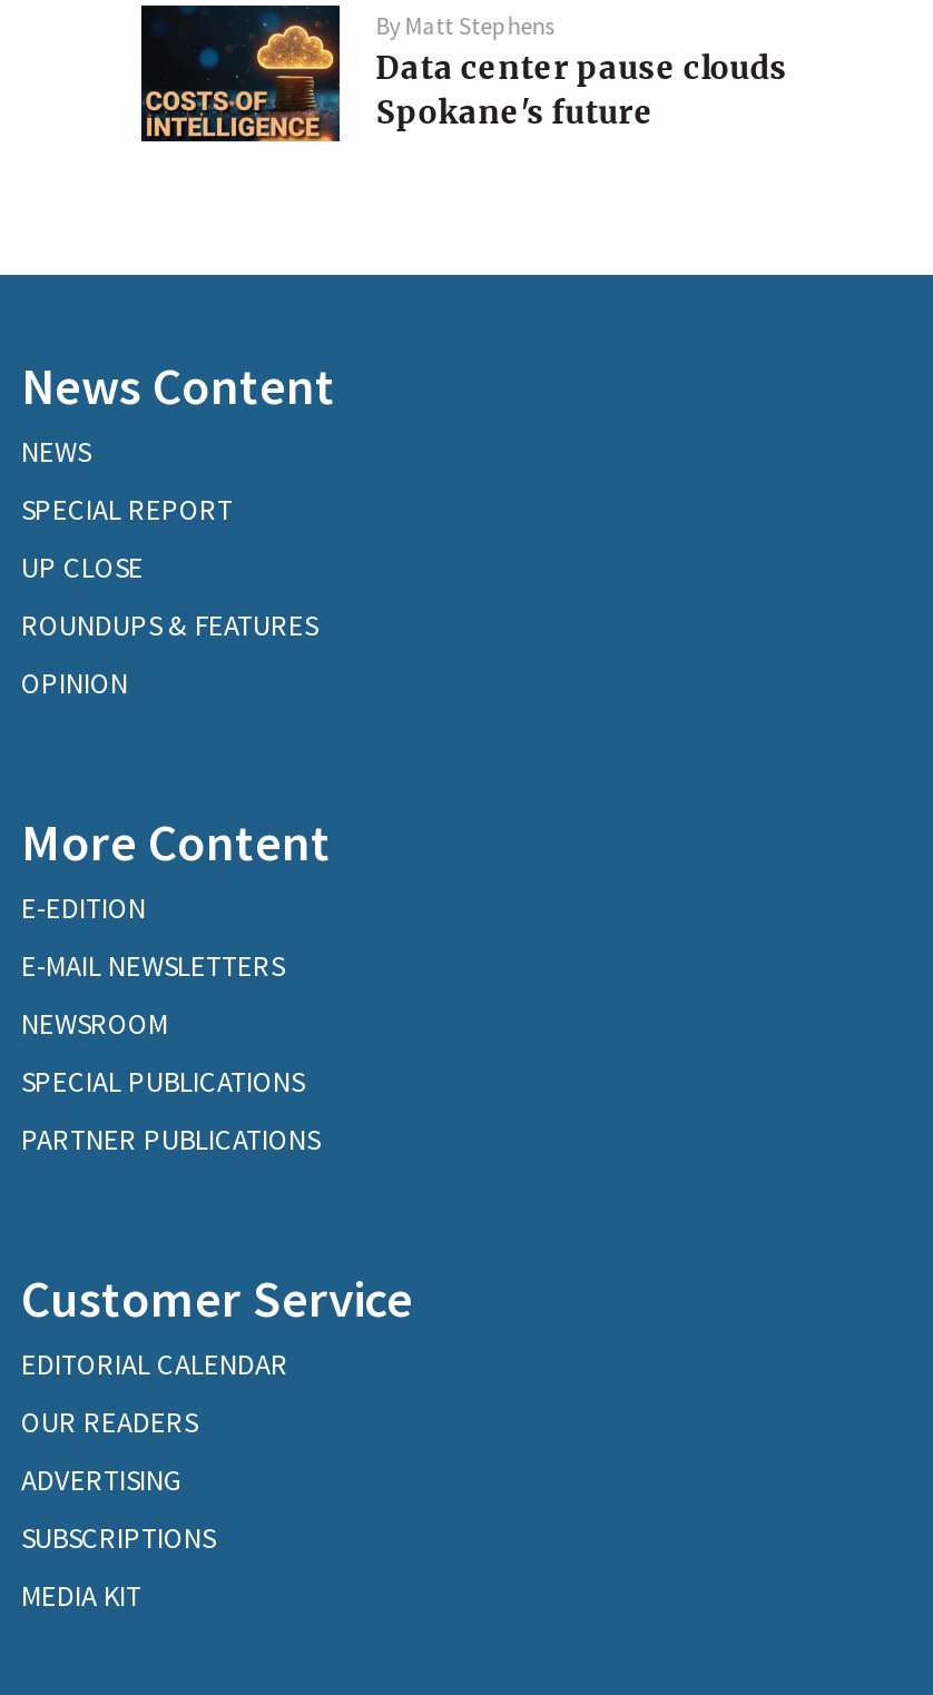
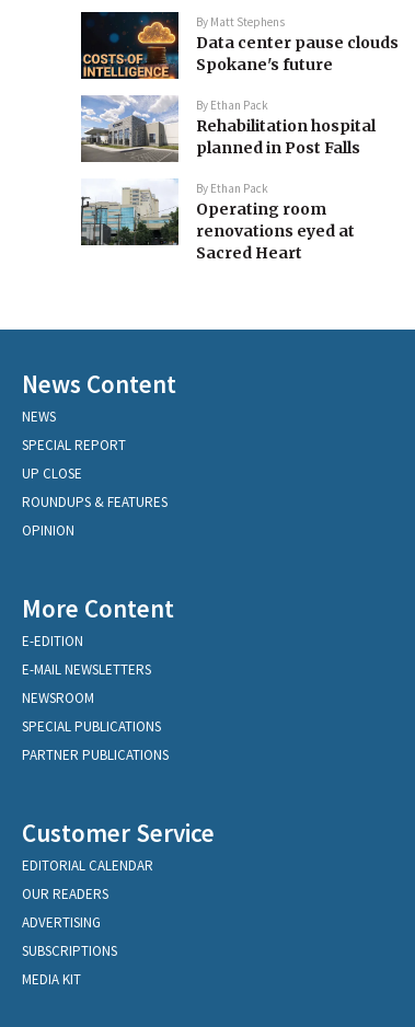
+ [image]
+ By Ethan Pack
+ Rehabilitation hospital
+ planned in Post Falls
+ By Ethan Pack
+ Operating room
+ renovations eyed at
+ Sacred Heart

+ [image]
